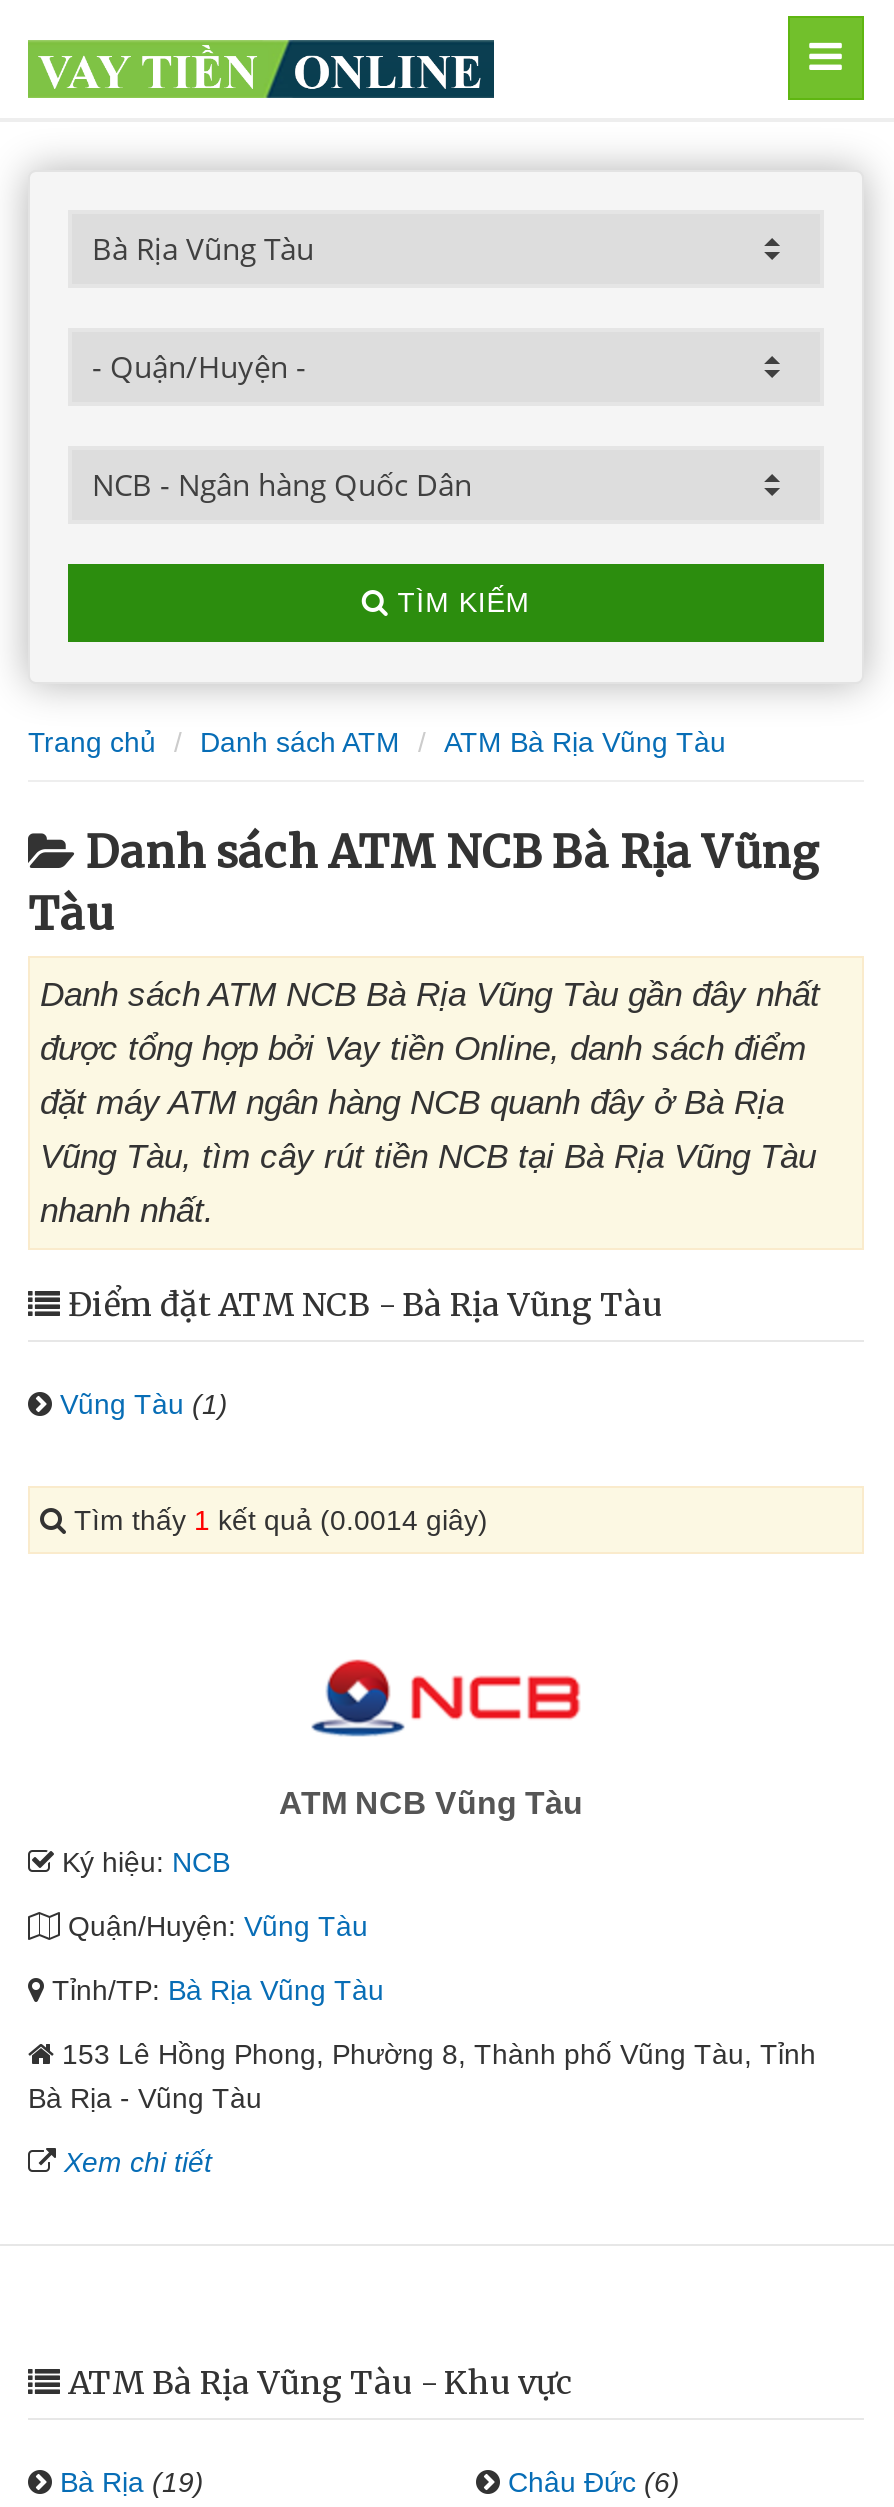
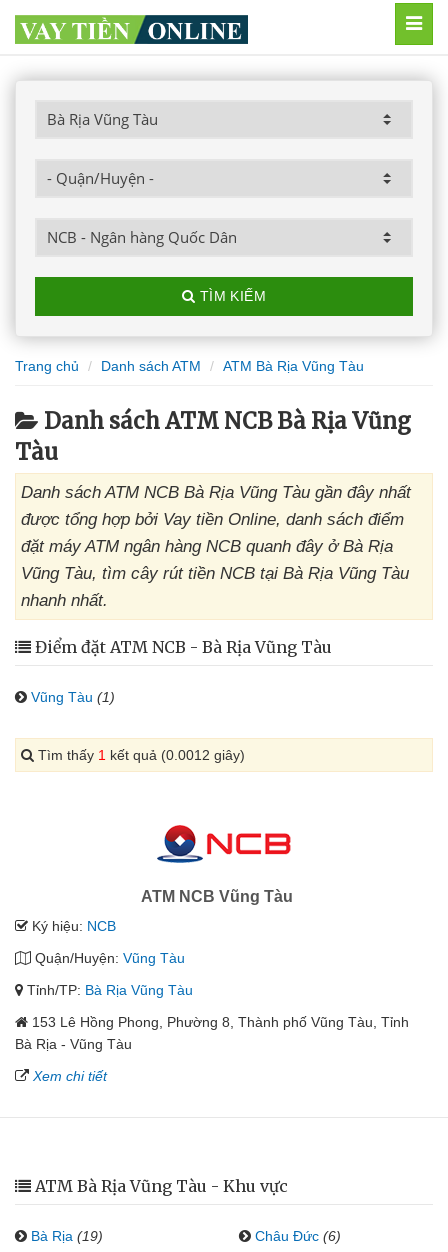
- Tìm thấy 1 kết quả (0.0014 giây)
+ Tìm thấy 1 kết quả (0.0012 giây)
